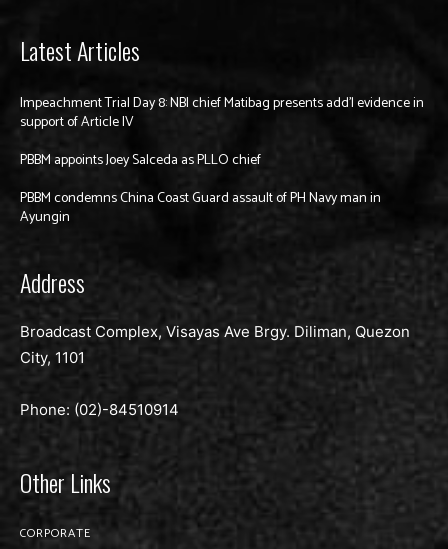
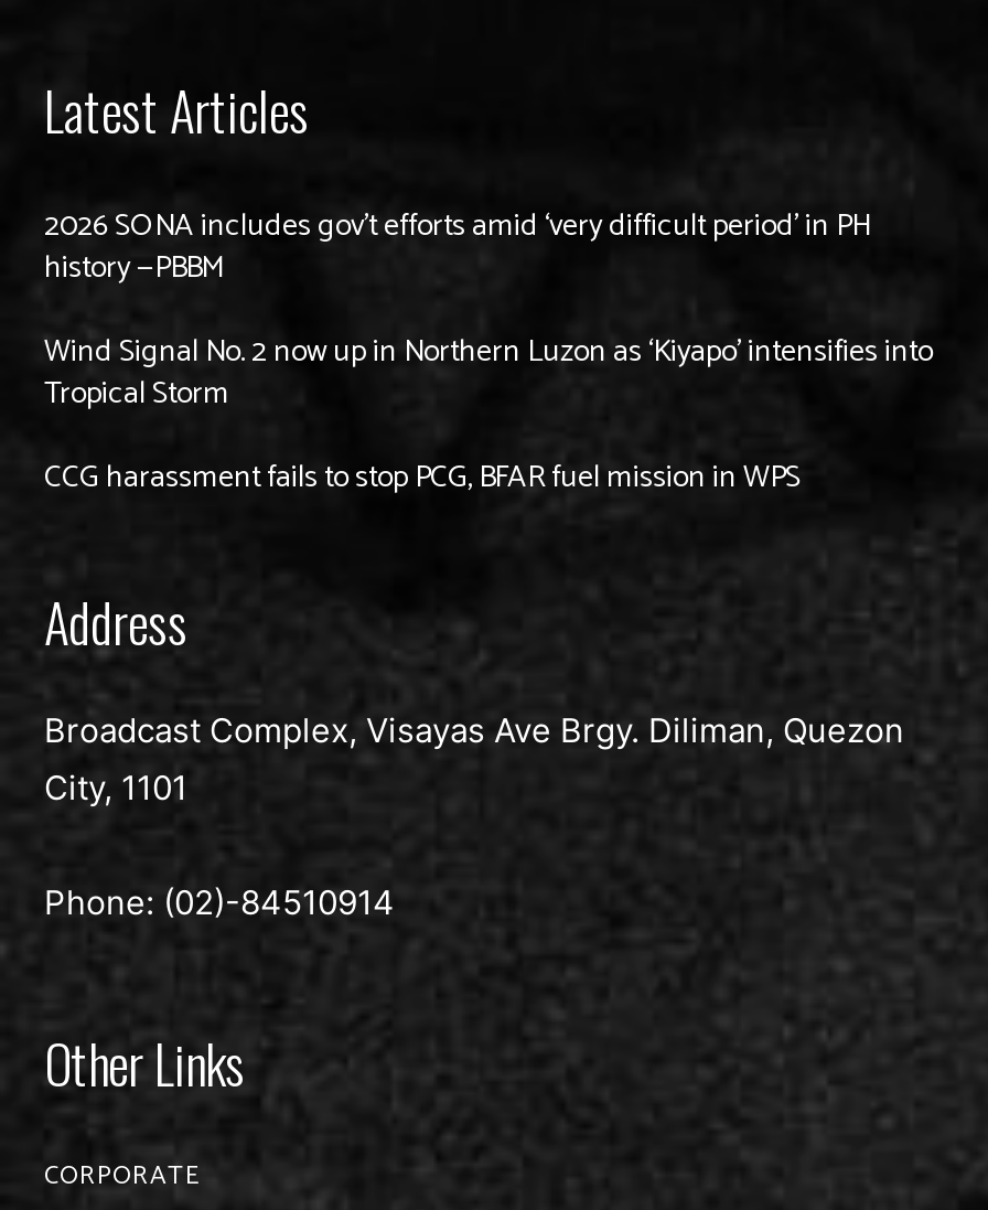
- Impeachment Trial Day 8: NBI chief Matibag presents add’l evidence in
- support of Article IV
+ 2026 SONA includes gov’t efforts amid ‘very difficult period’ in PH
+ history —PBBM

- PBBM appoints Joey Salceda as PLLO chief
+ Wind Signal No. 2 now up in Northern Luzon as ‘Kiyapo’ intensifies into
+ Tropical Storm

- PBBM condemns China Coast Guard assault of PH Navy man in
- Ayungin
+ CCG harassment fails to stop PCG, BFAR fuel mission in WPS
